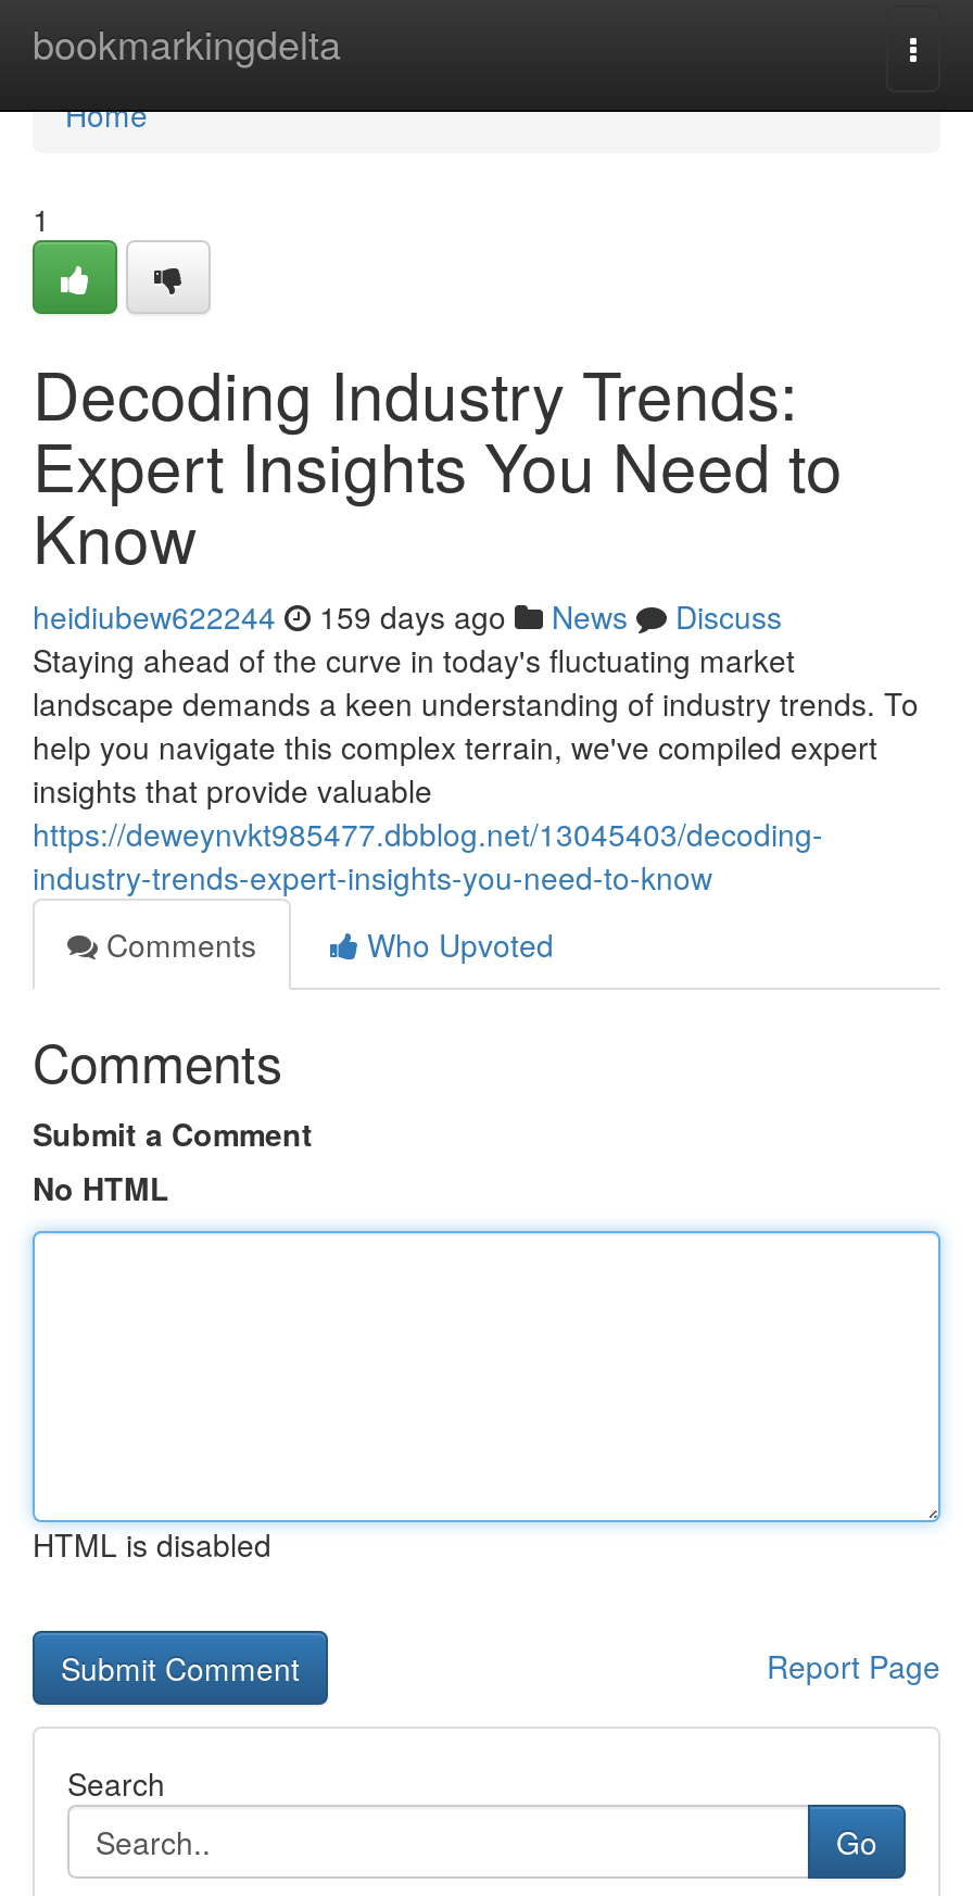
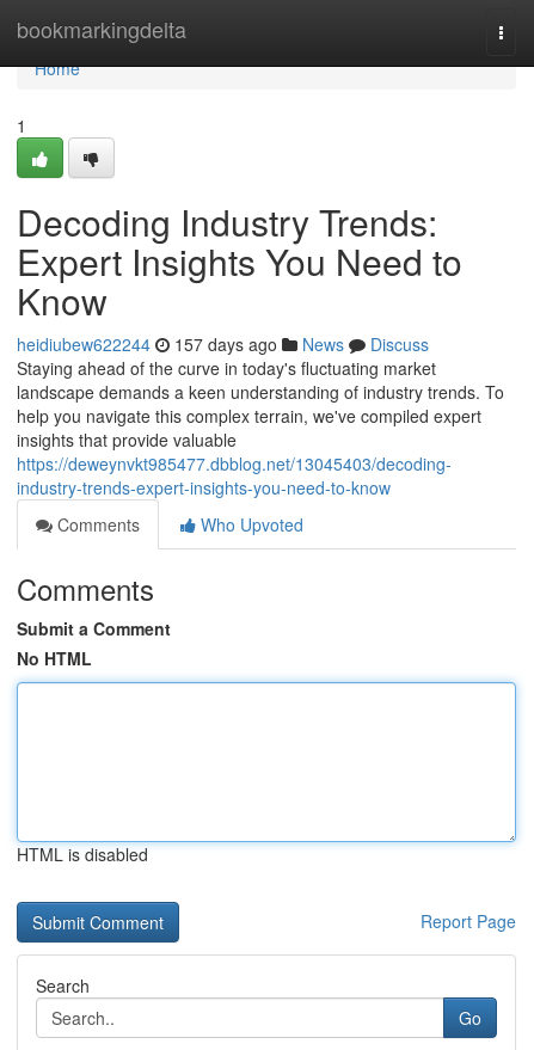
- heidiubew622244 159 days ago News Discuss
+ heidiubew622244 157 days ago News Discuss
